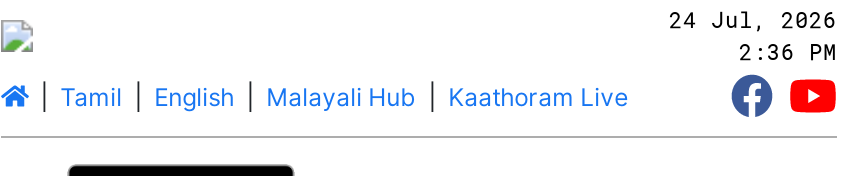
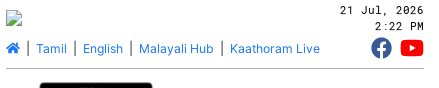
- 24 Jul, 2026
+ 21 Jul, 2026

- 2:36 PM
+ 2:22 PM
